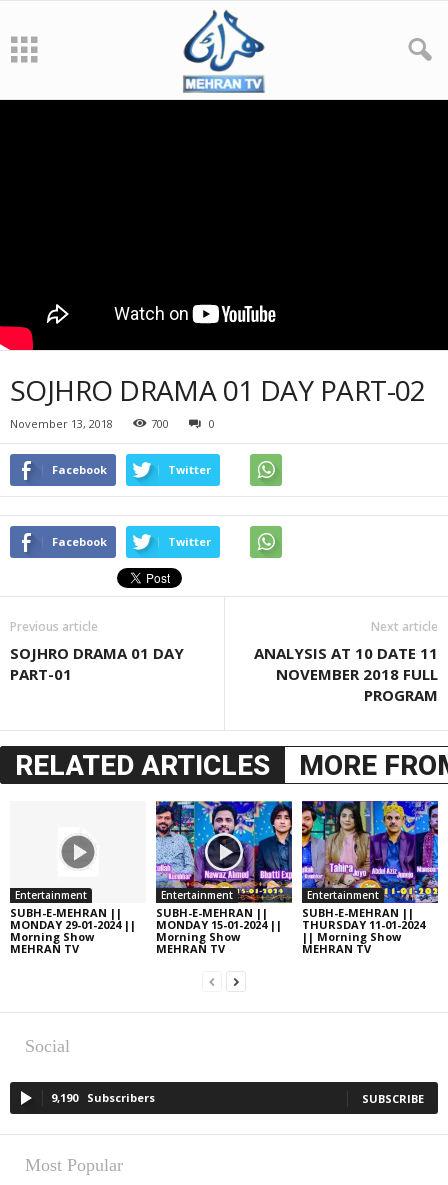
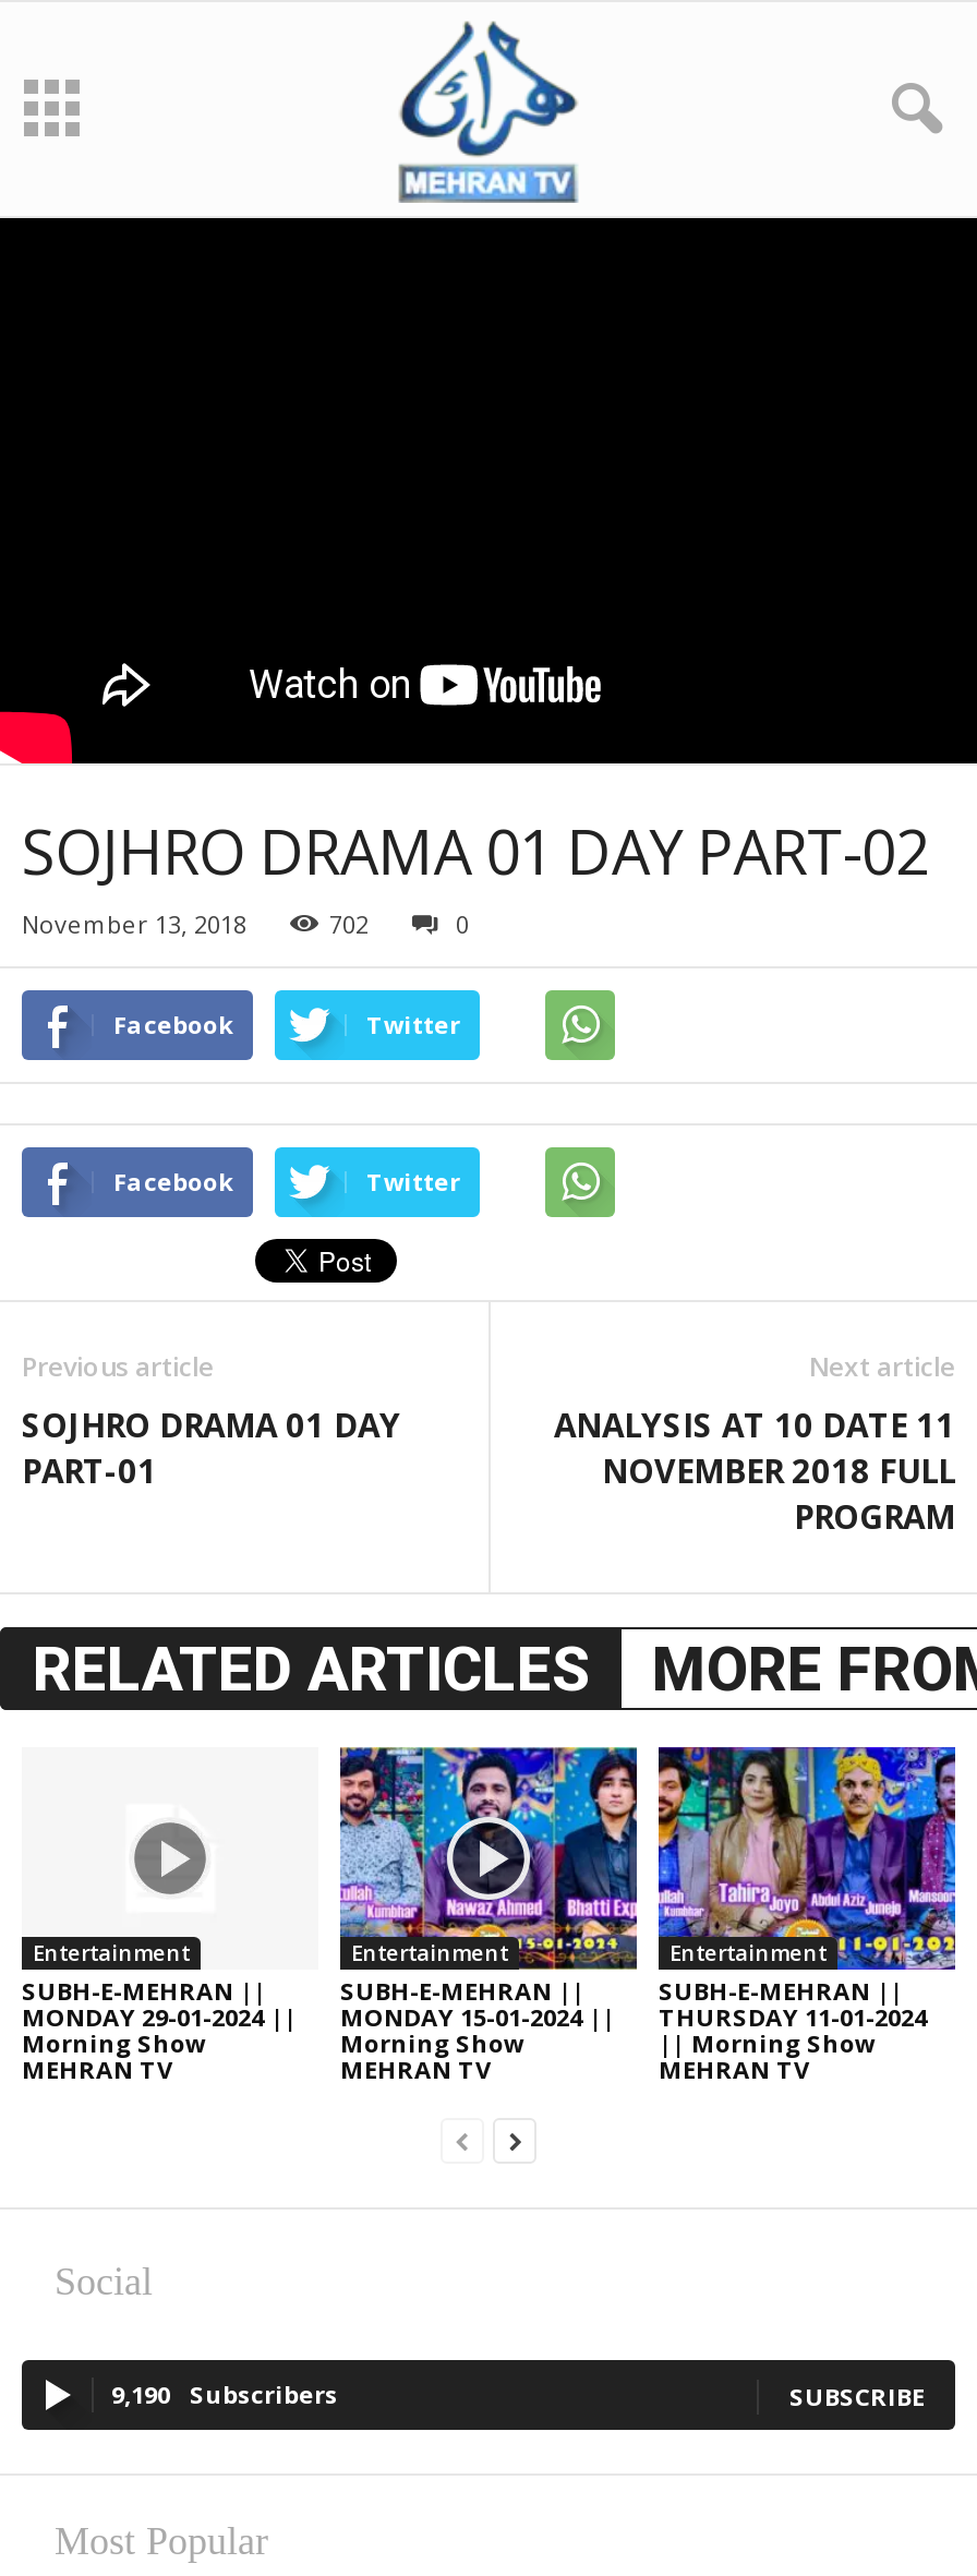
- 700
+ 702
